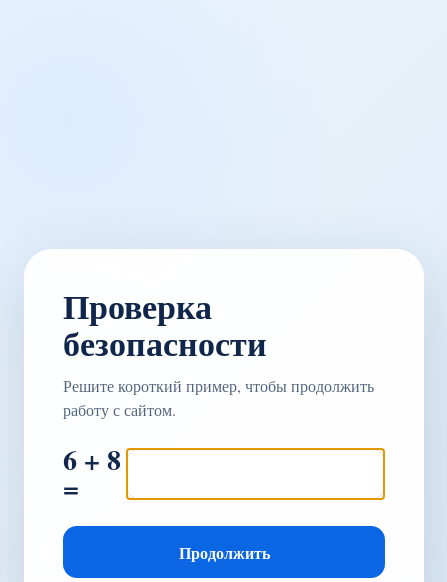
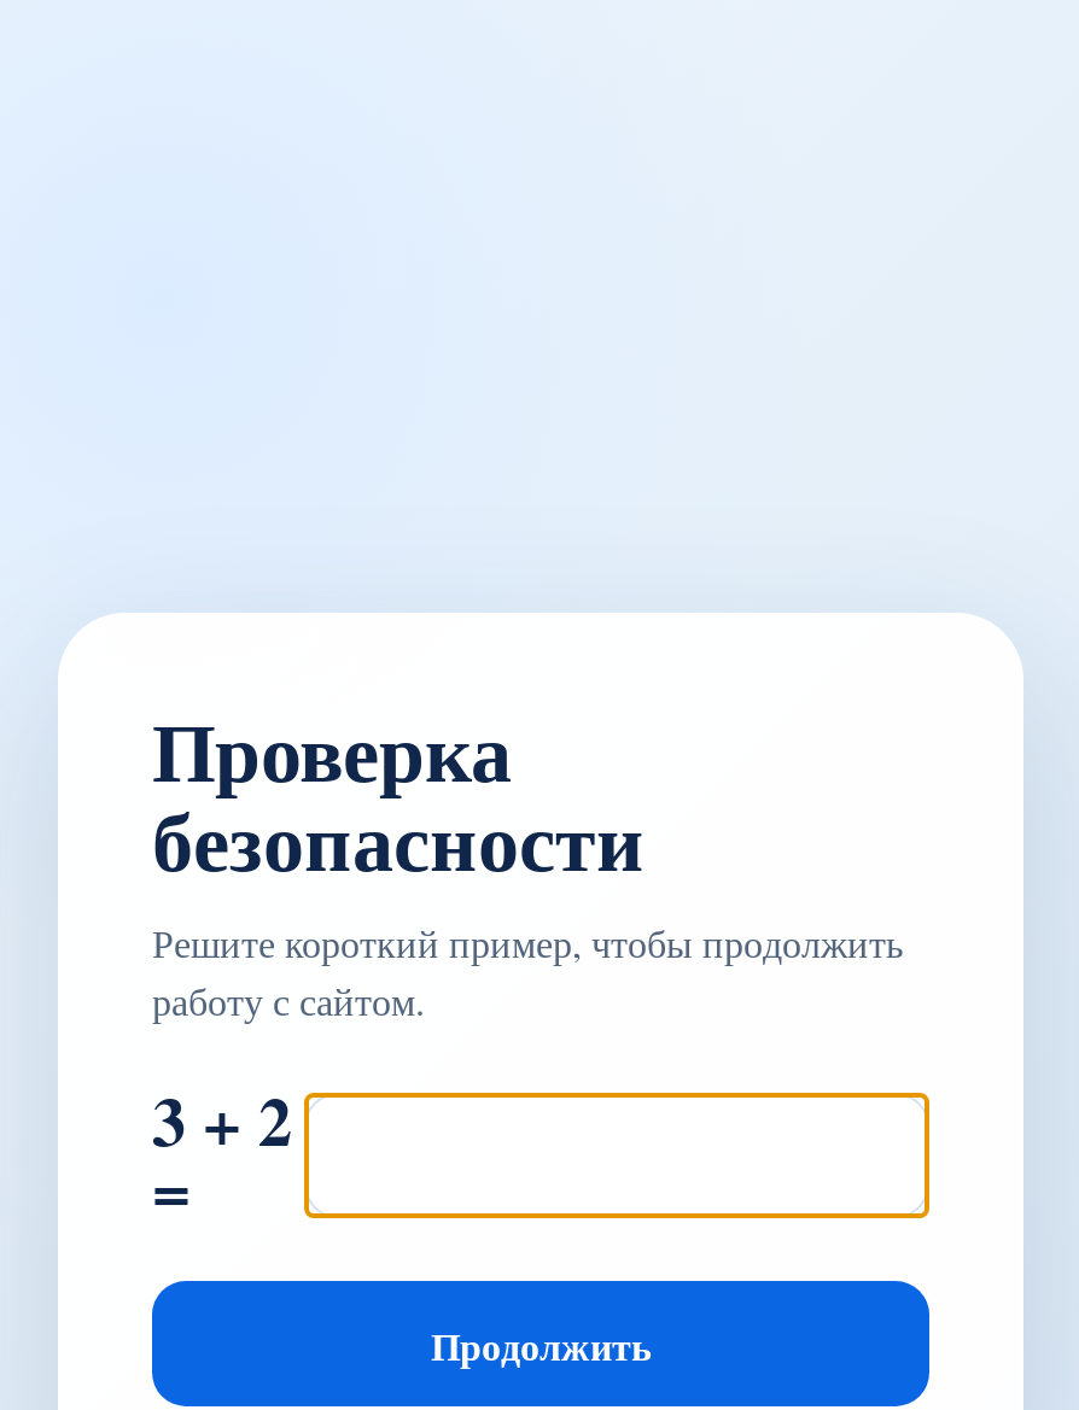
- 6 + 8
+ 3 + 2
